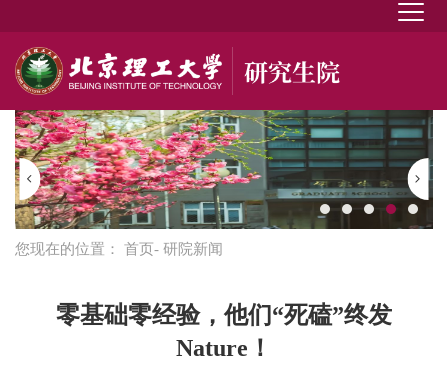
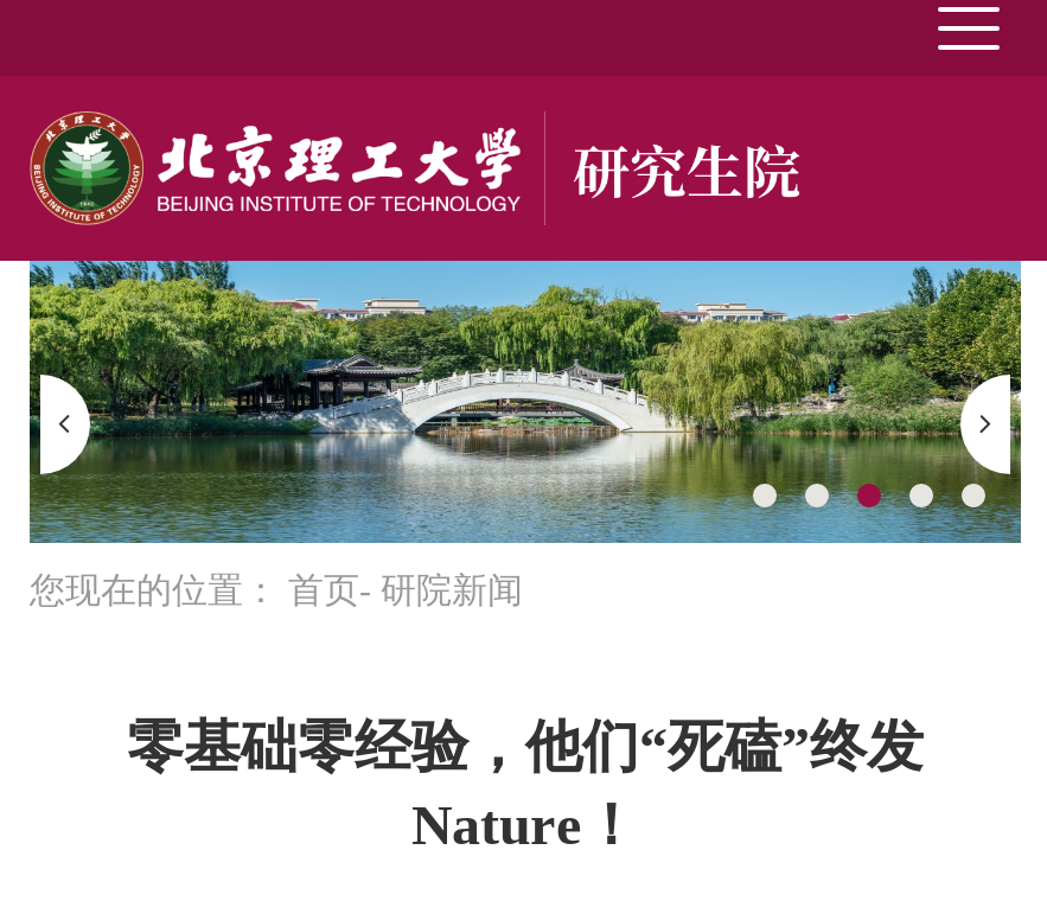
- [image]
+ [image]
